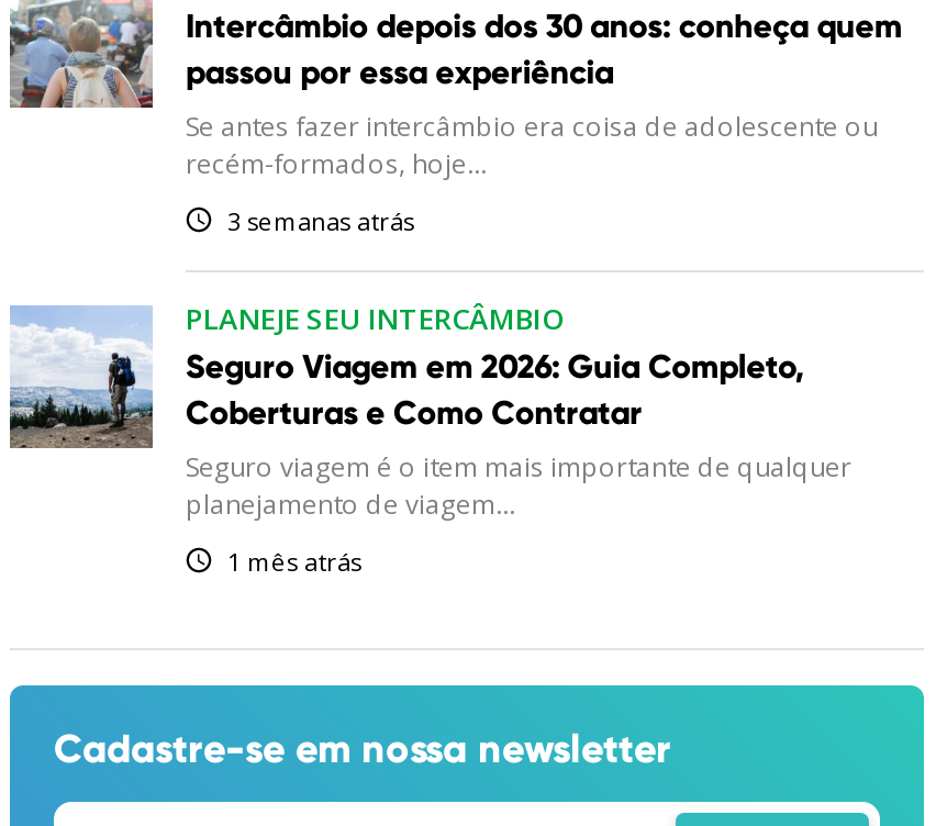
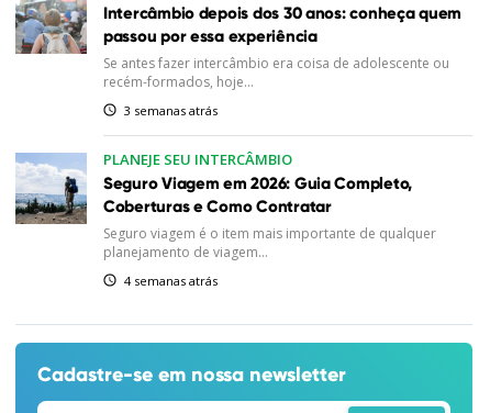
- 1 mês atrás
+ 4 semanas atrás
